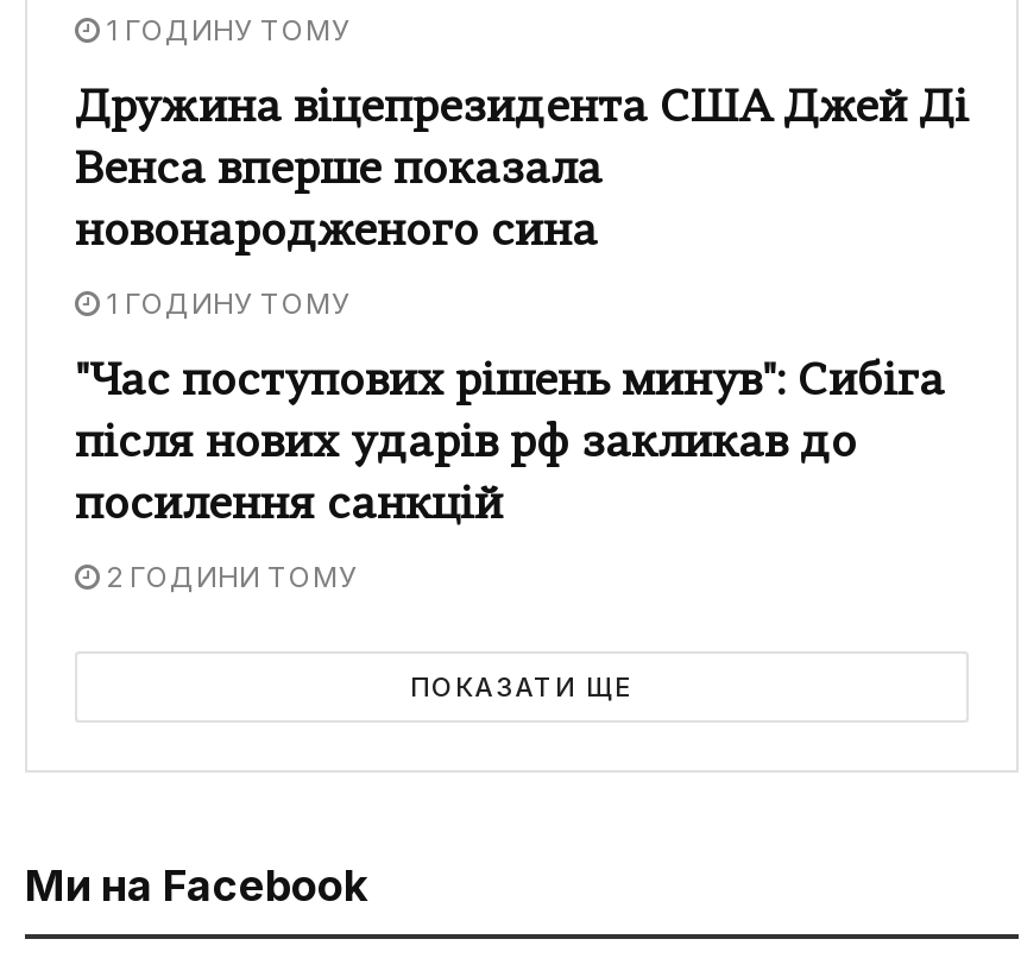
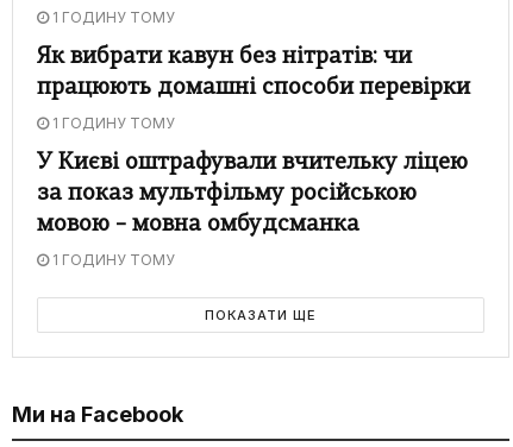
- Дружина віцепрезидента США Джей Ді
- Венса вперше показала
- новонародженого сина
+ Як вибрати кавун без нітратів: чи
+ працюють домашні способи перевірки

- "Час поступових рішень минув": Сибіга
- після нових ударів рф закликав до
- посилення санкцій
+ У Києві оштрафували вчительку ліцею
+ за показ мультфільму російською
+ мовою – мовна омбудсманка

- 2 ГОДИНИ ТОМУ
+ 1 ГОДИНУ ТОМУ
